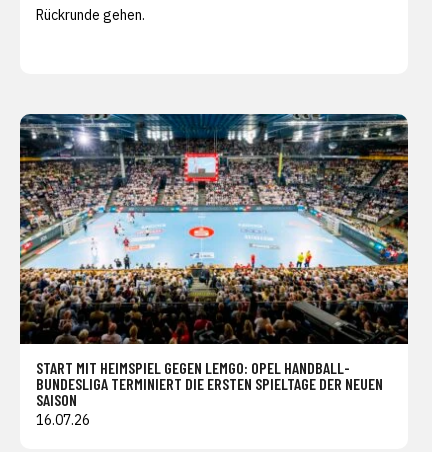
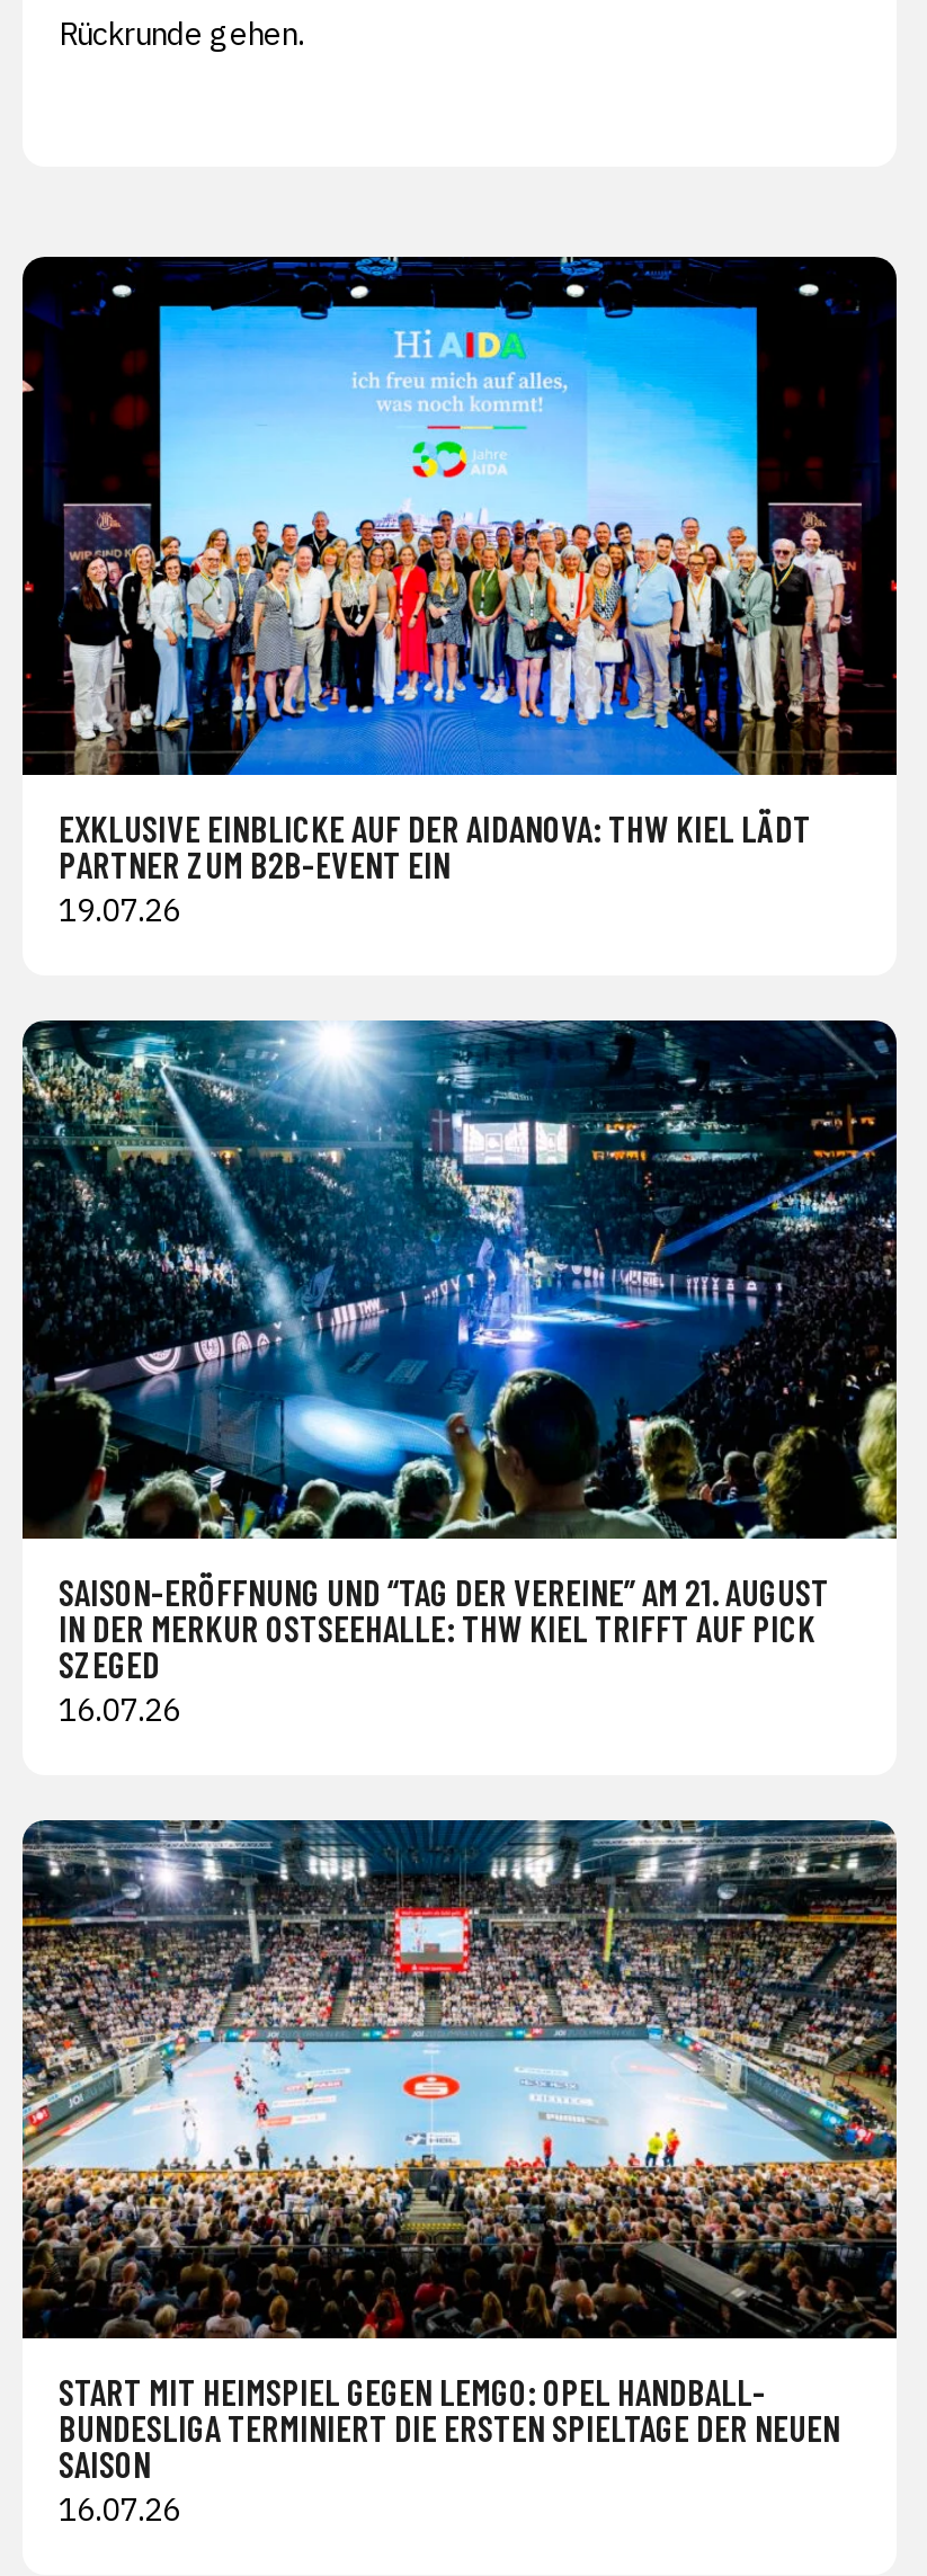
+ [image]
+ EXKLUSIVE EINBLICKE AUF DER AIDANOVA: THW KIEL LÄDT
+ PARTNER ZUM B2B-EVENT EIN
+ 19.07.26

+ [image]
+ SAISON-ERÖFFNUNG UND “TAG DER VEREINE” AM 21. AUGUST
+ IN DER MERKUR OSTSEEHALLE: THW KIEL TRIFFT AUF PICK
+ SZEGED
+ 16.07.26
